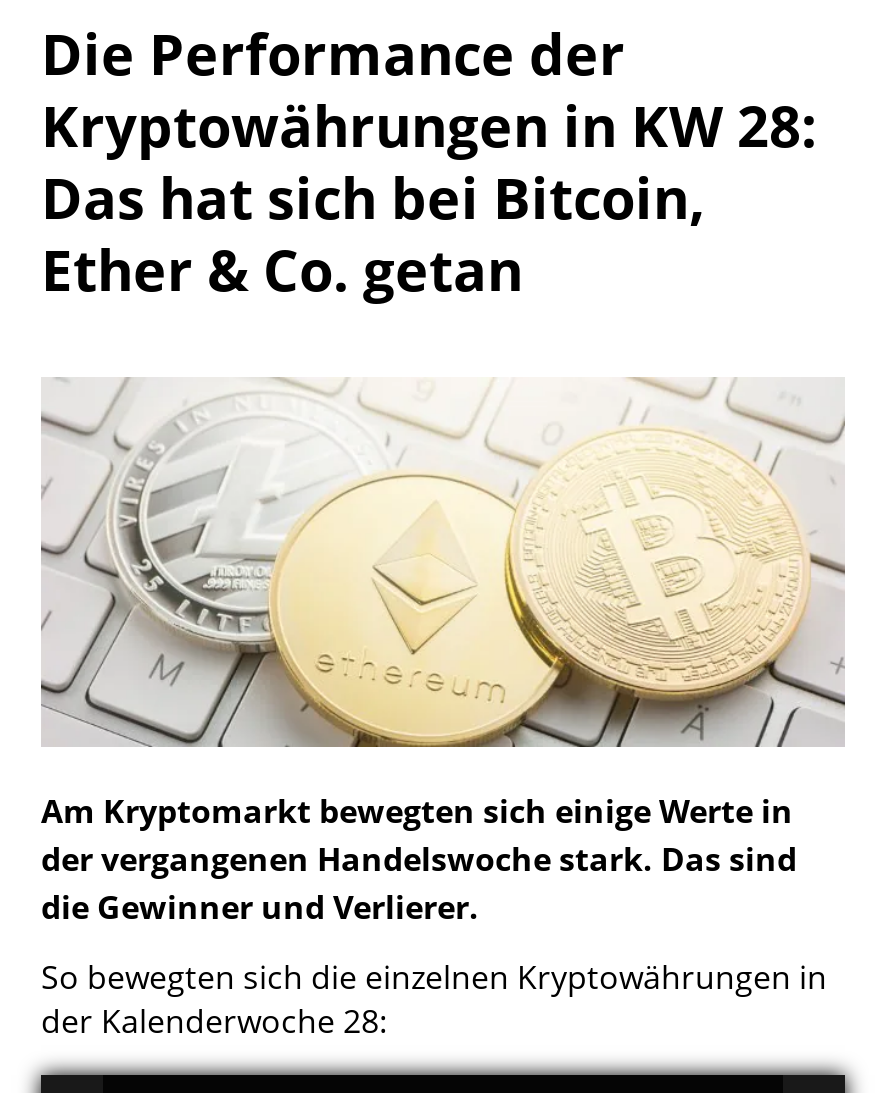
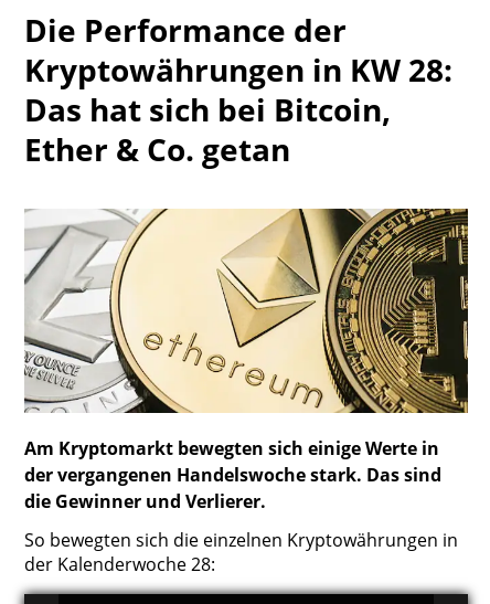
- [image]
+ [image]
